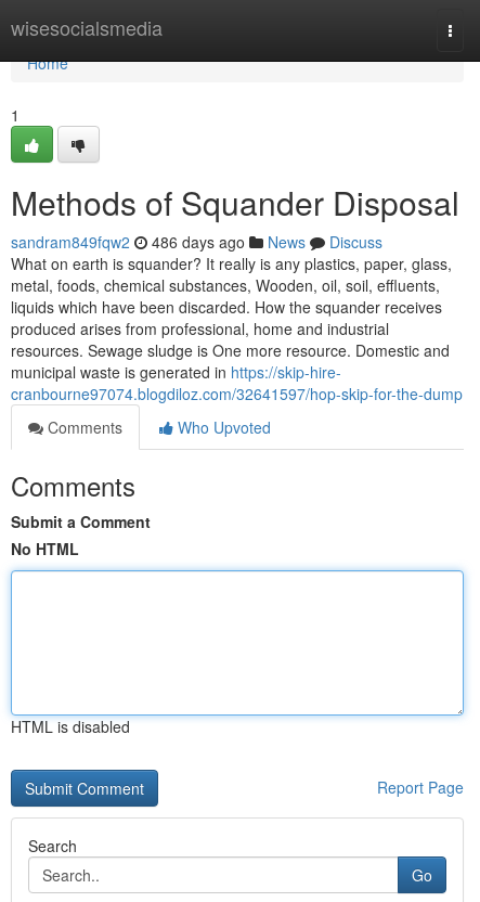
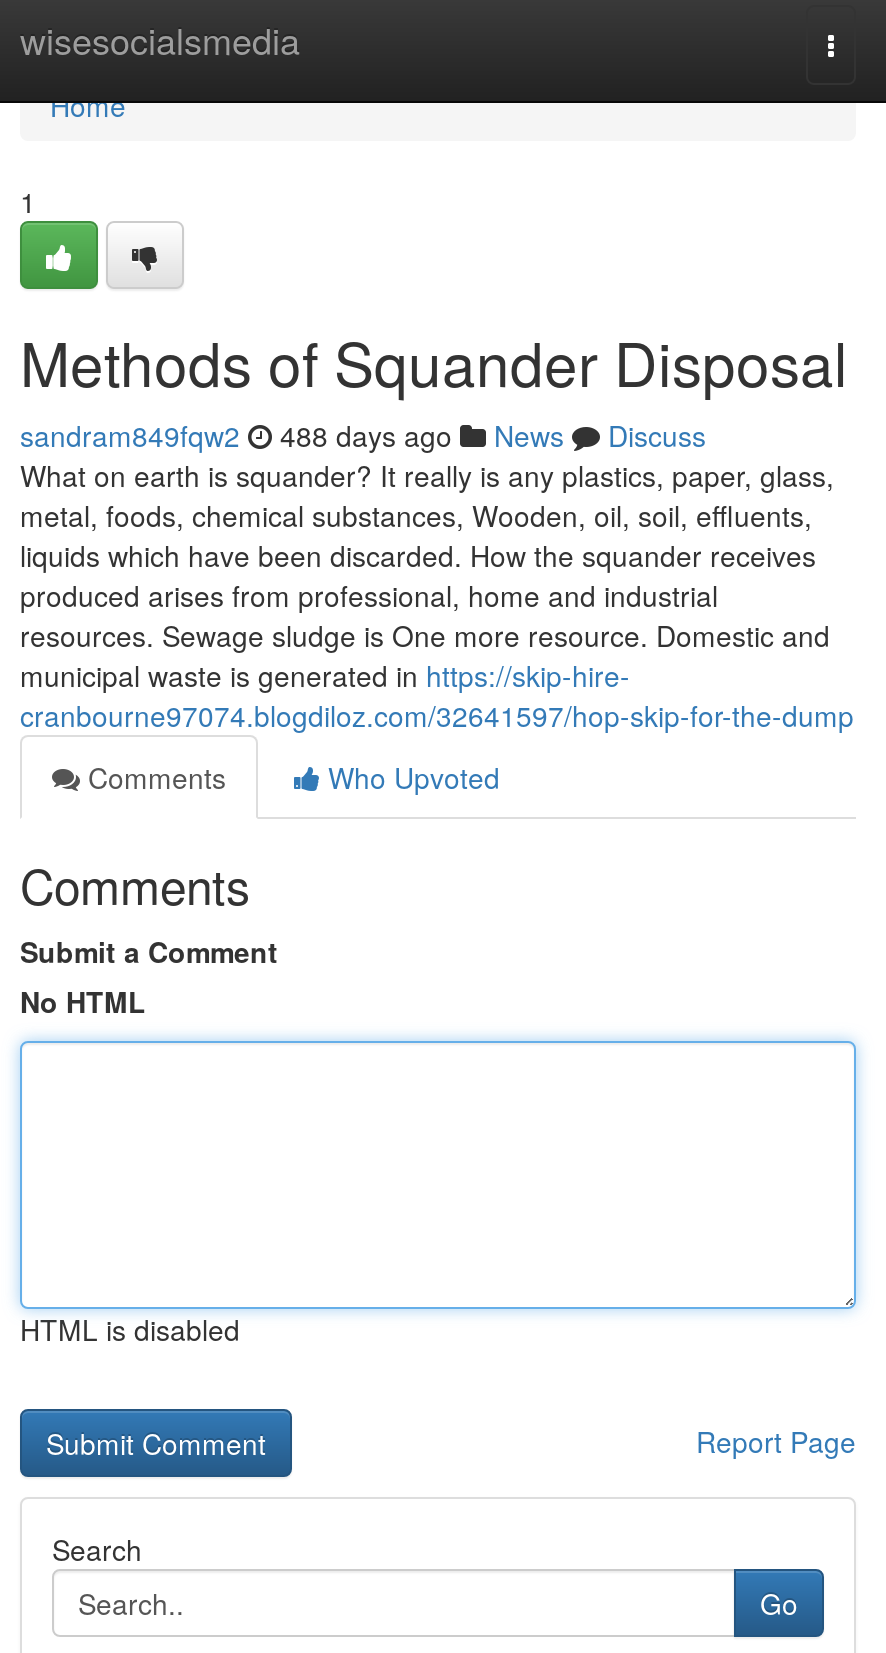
- sandram849fqw2 486 days ago News Discuss
+ sandram849fqw2 488 days ago News Discuss
